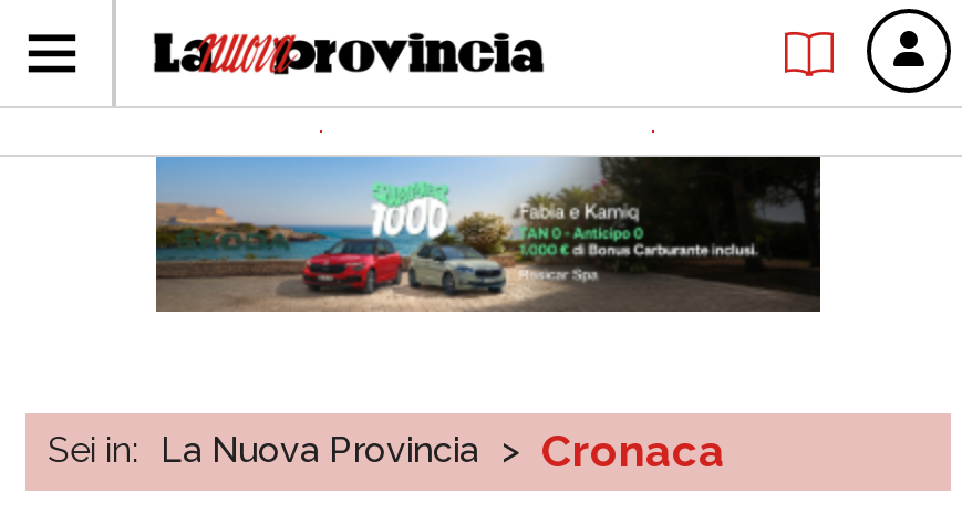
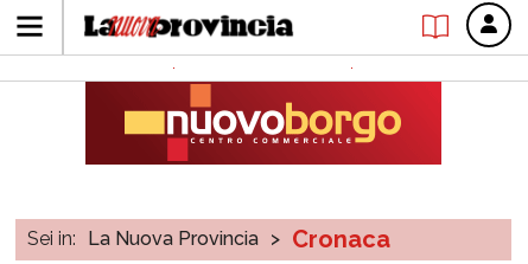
- [image]
+ [image]
